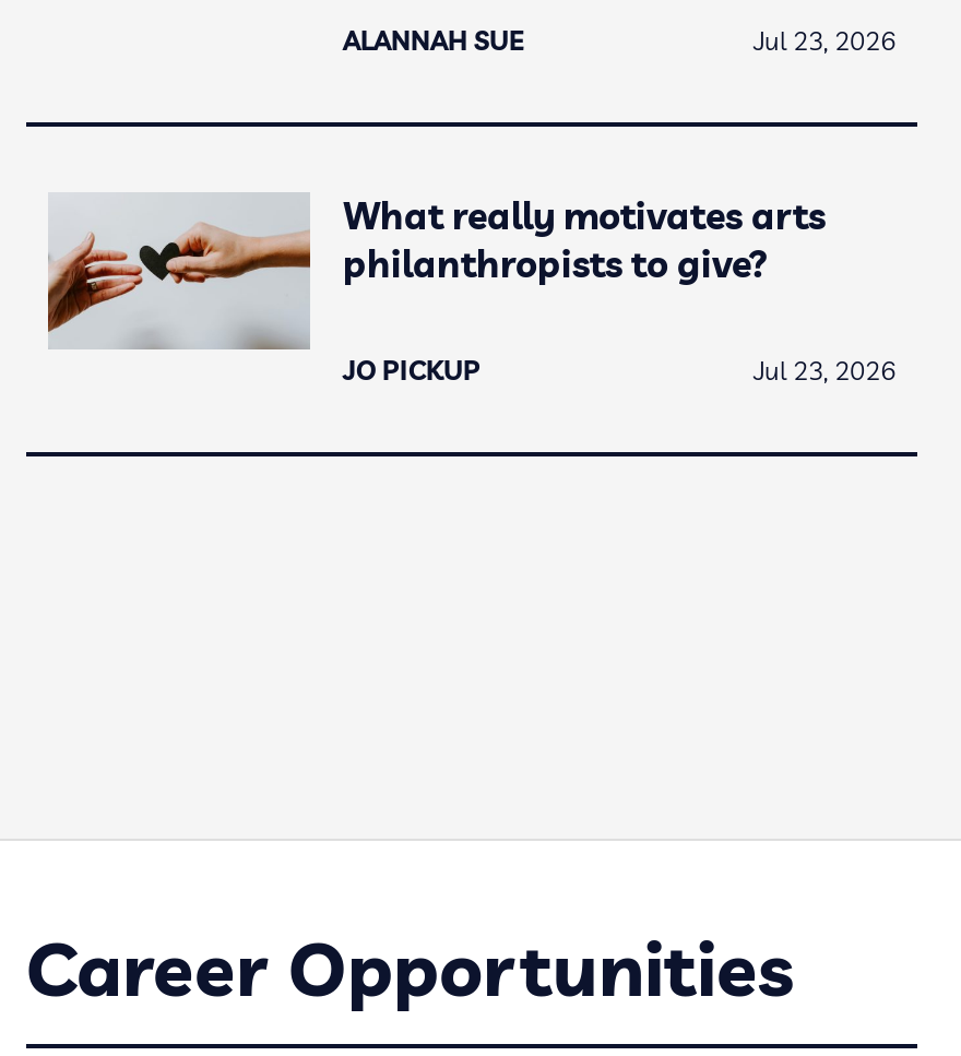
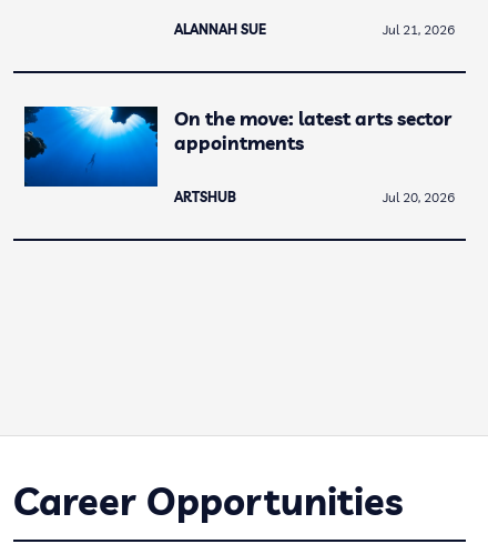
- Jul 23, 2026
+ Jul 21, 2026

- [image]
- What really motivates arts
- philanthropists to give?
+ [image]
+ On the move: latest arts sector
+ appointments

- JO PICKUP
- Jul 23, 2026
+ ARTSHUB
+ Jul 20, 2026
